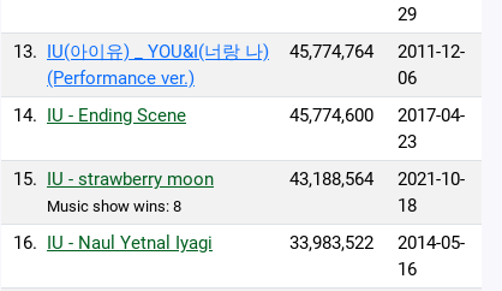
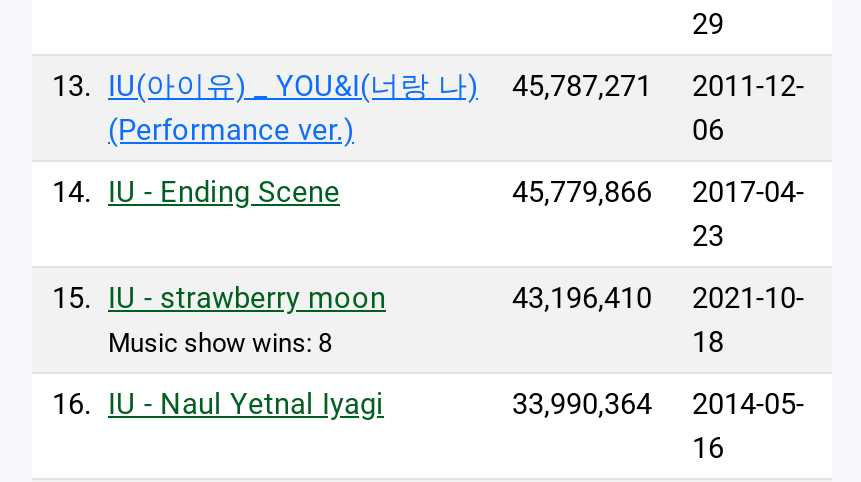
- 45,774,764
+ 45,787,271

- 45,774,600 2017-04-
+ 45,779,866 2017-04-

- 43,188,564 2021-10-
+ 43,196,410 2021-10-

- 33,983,522 2014-05-
+ 33,990,364 2014-05-
